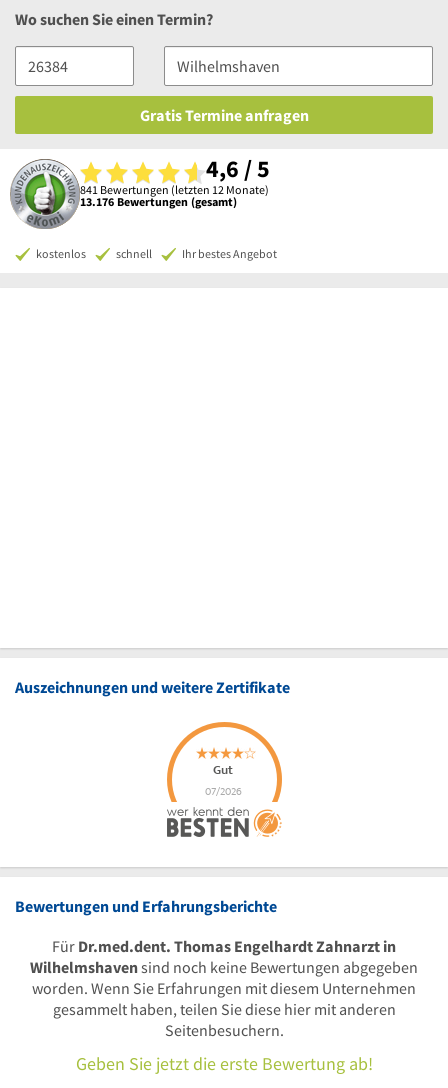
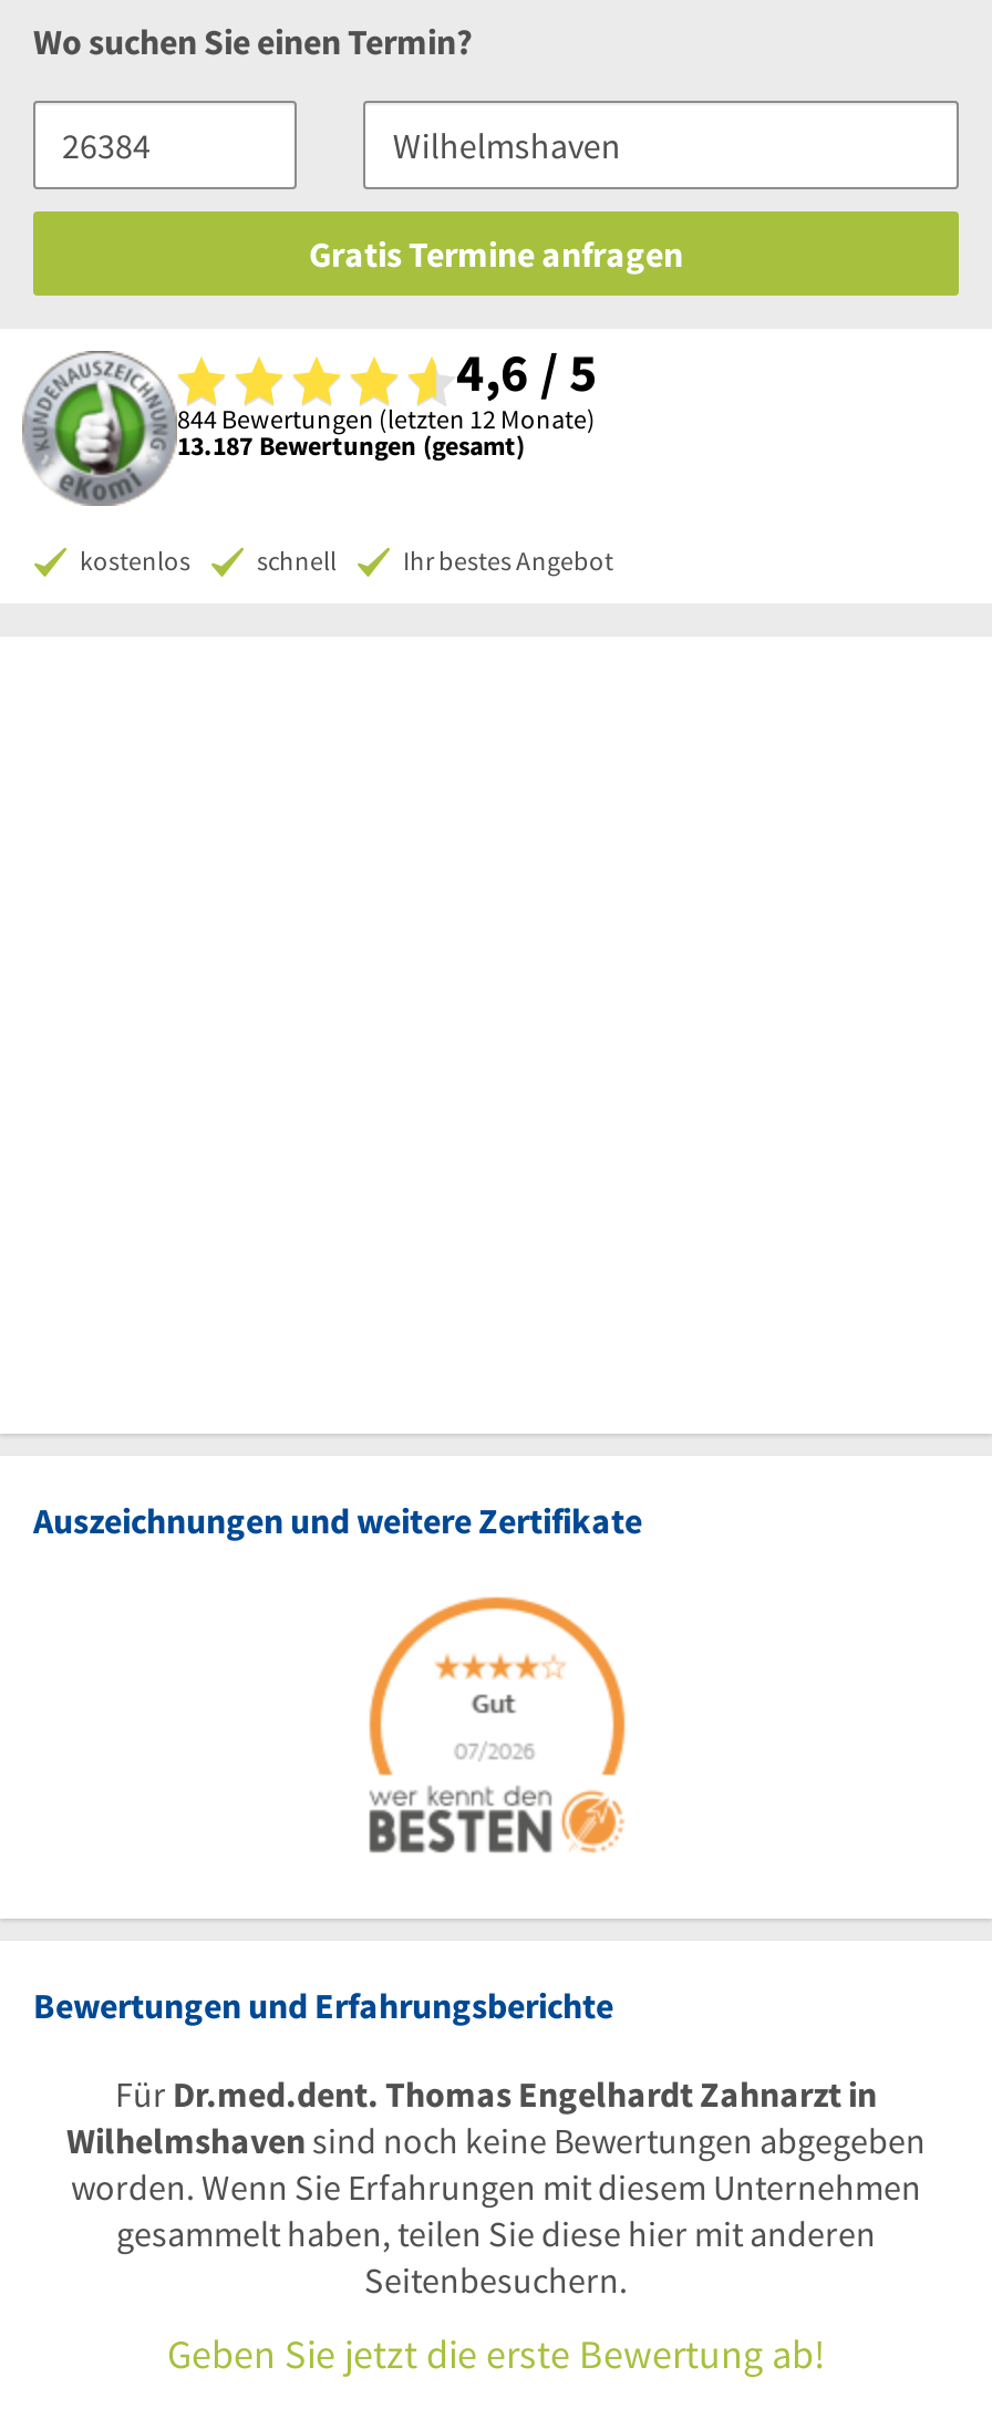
- 841 Bewertungen (letzten 12 Monate)
+ 844 Bewertungen (letzten 12 Monate)

- 13.176 Bewertungen (gesamt)
+ 13.187 Bewertungen (gesamt)
